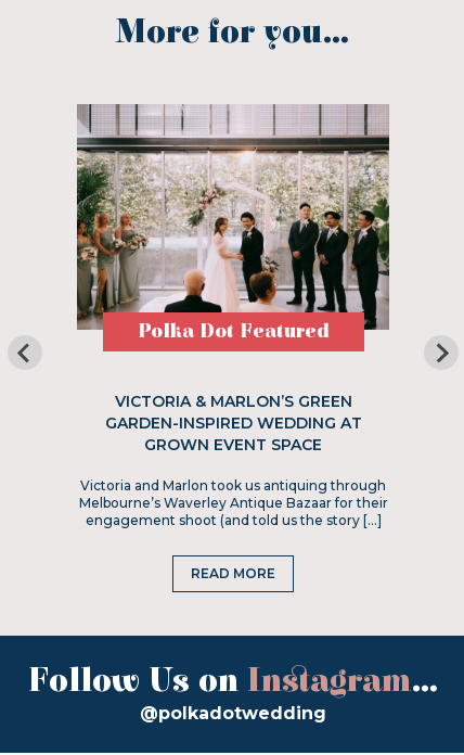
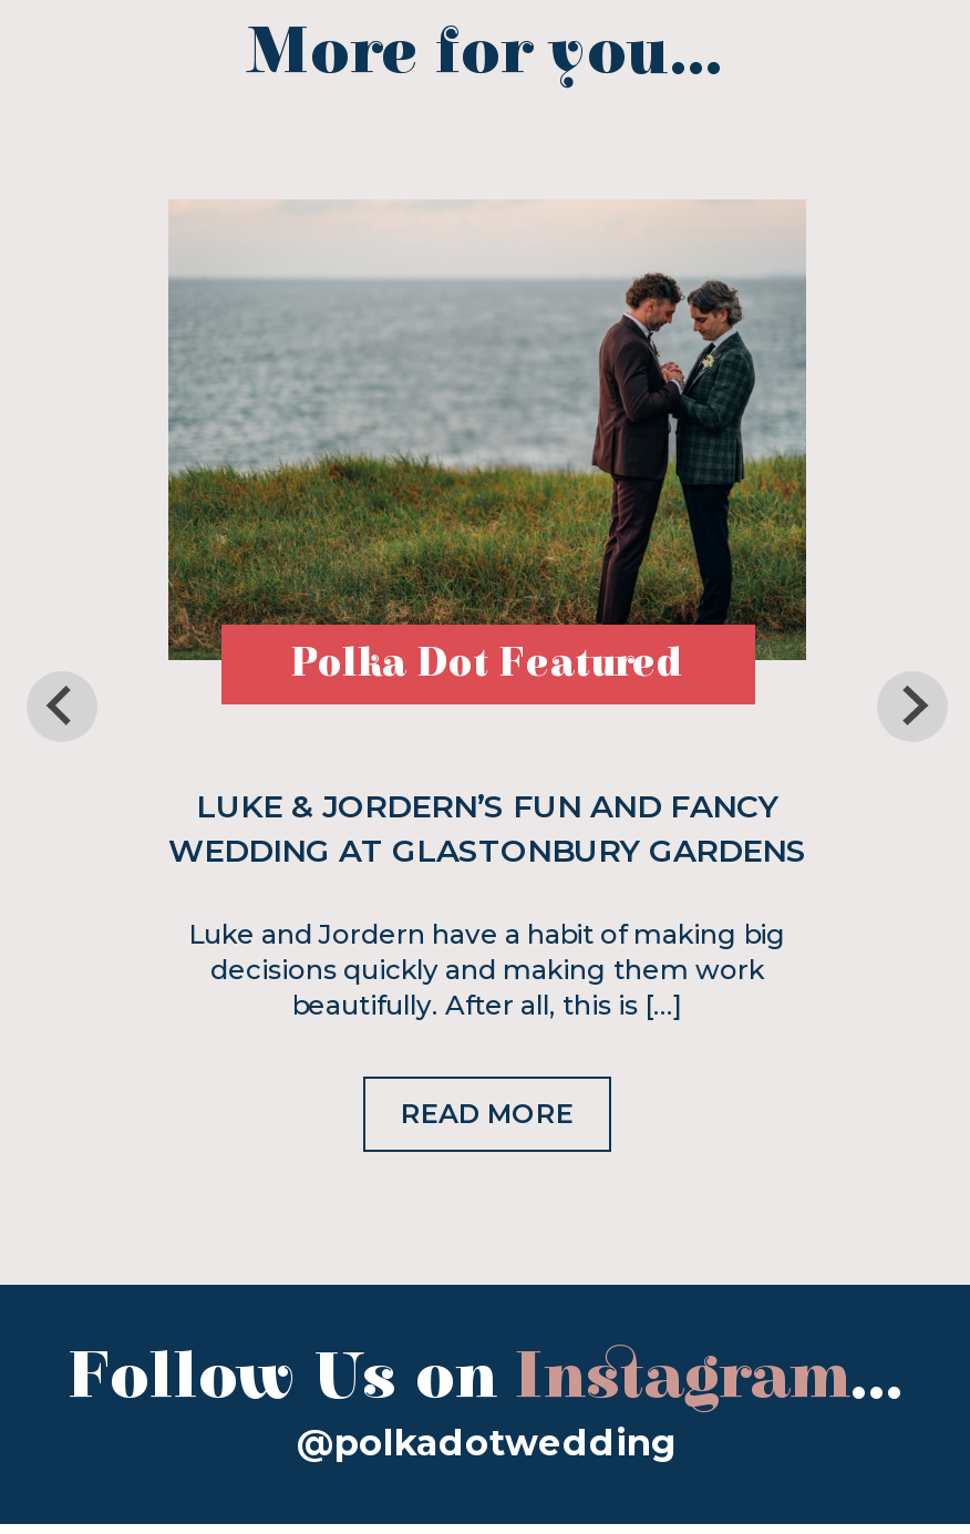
- [image]
+ [image]

- VICTORIA & MARLON’S GREEN
- GARDEN-INSPIRED WEDDING AT
- GROWN EVENT SPACE
+ LUKE & JORDERN’S FUN AND FANCY
+ WEDDING AT GLASTONBURY GARDENS

- Victoria and Marlon took us antiquing through
- Melbourne’s Waverley Antique Bazaar for their
- engagement shoot (and told us the story […]
+ Luke and Jordern have a habit of making big
+ decisions quickly and making them work
+ beautifully. After all, this is […]

moved up: READ MORE
